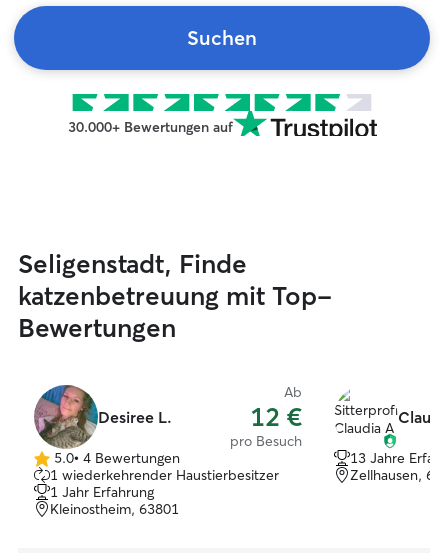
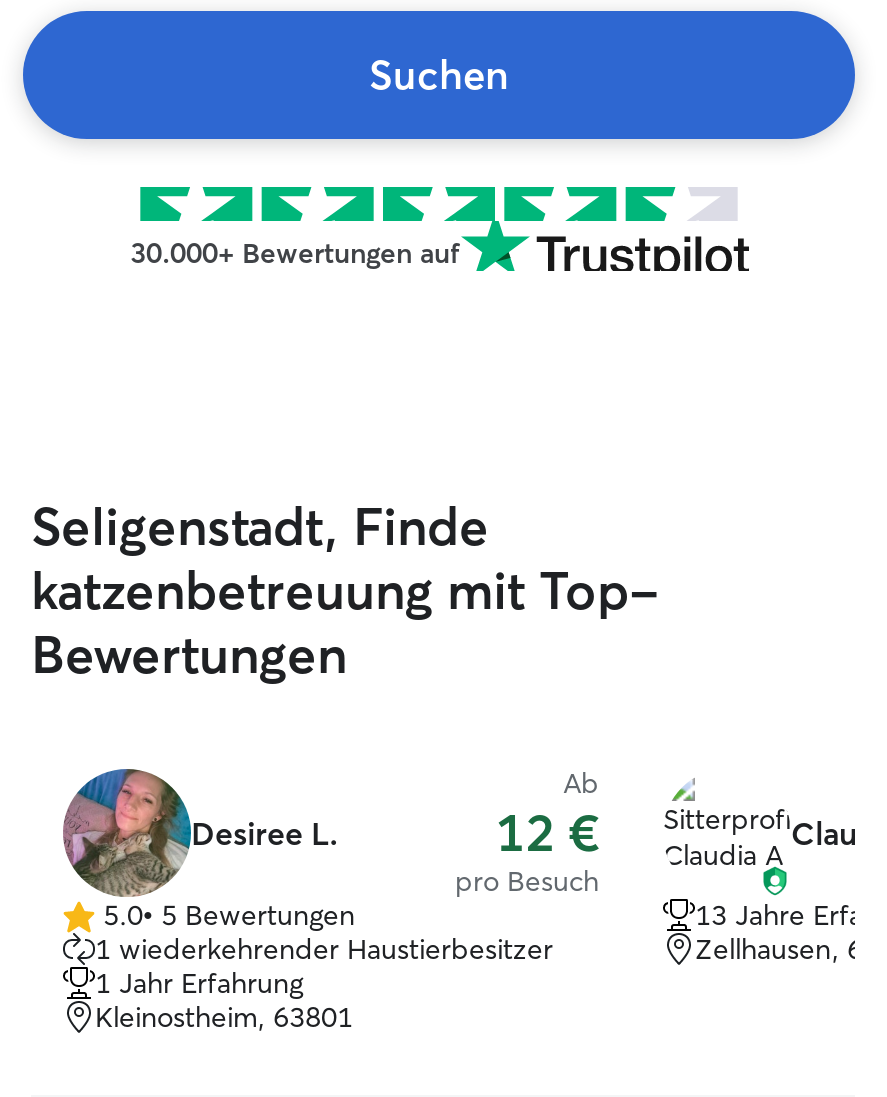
- 5.0• 4 Bewertungen
+ 5.0• 5 Bewertungen
